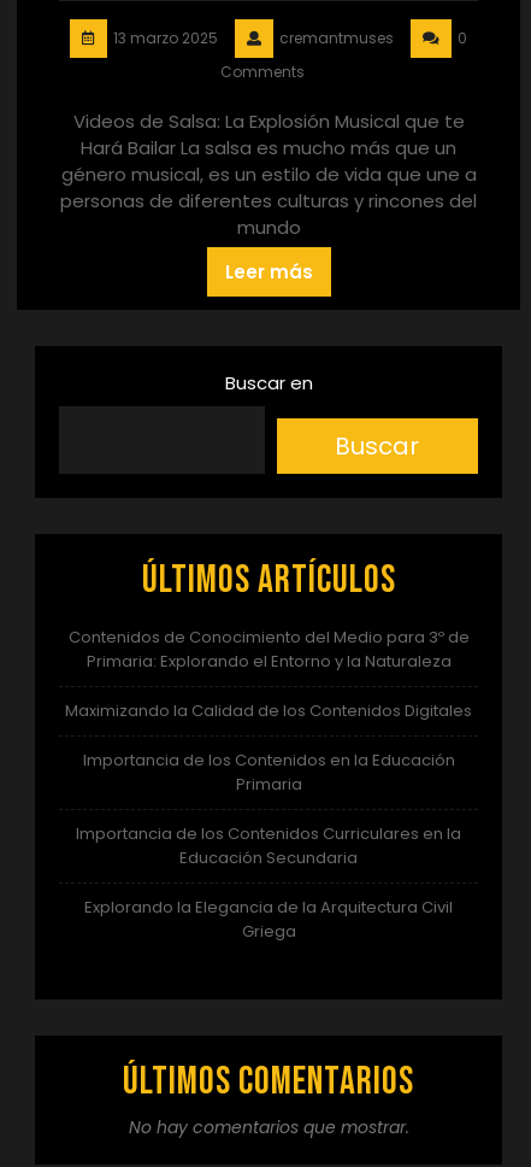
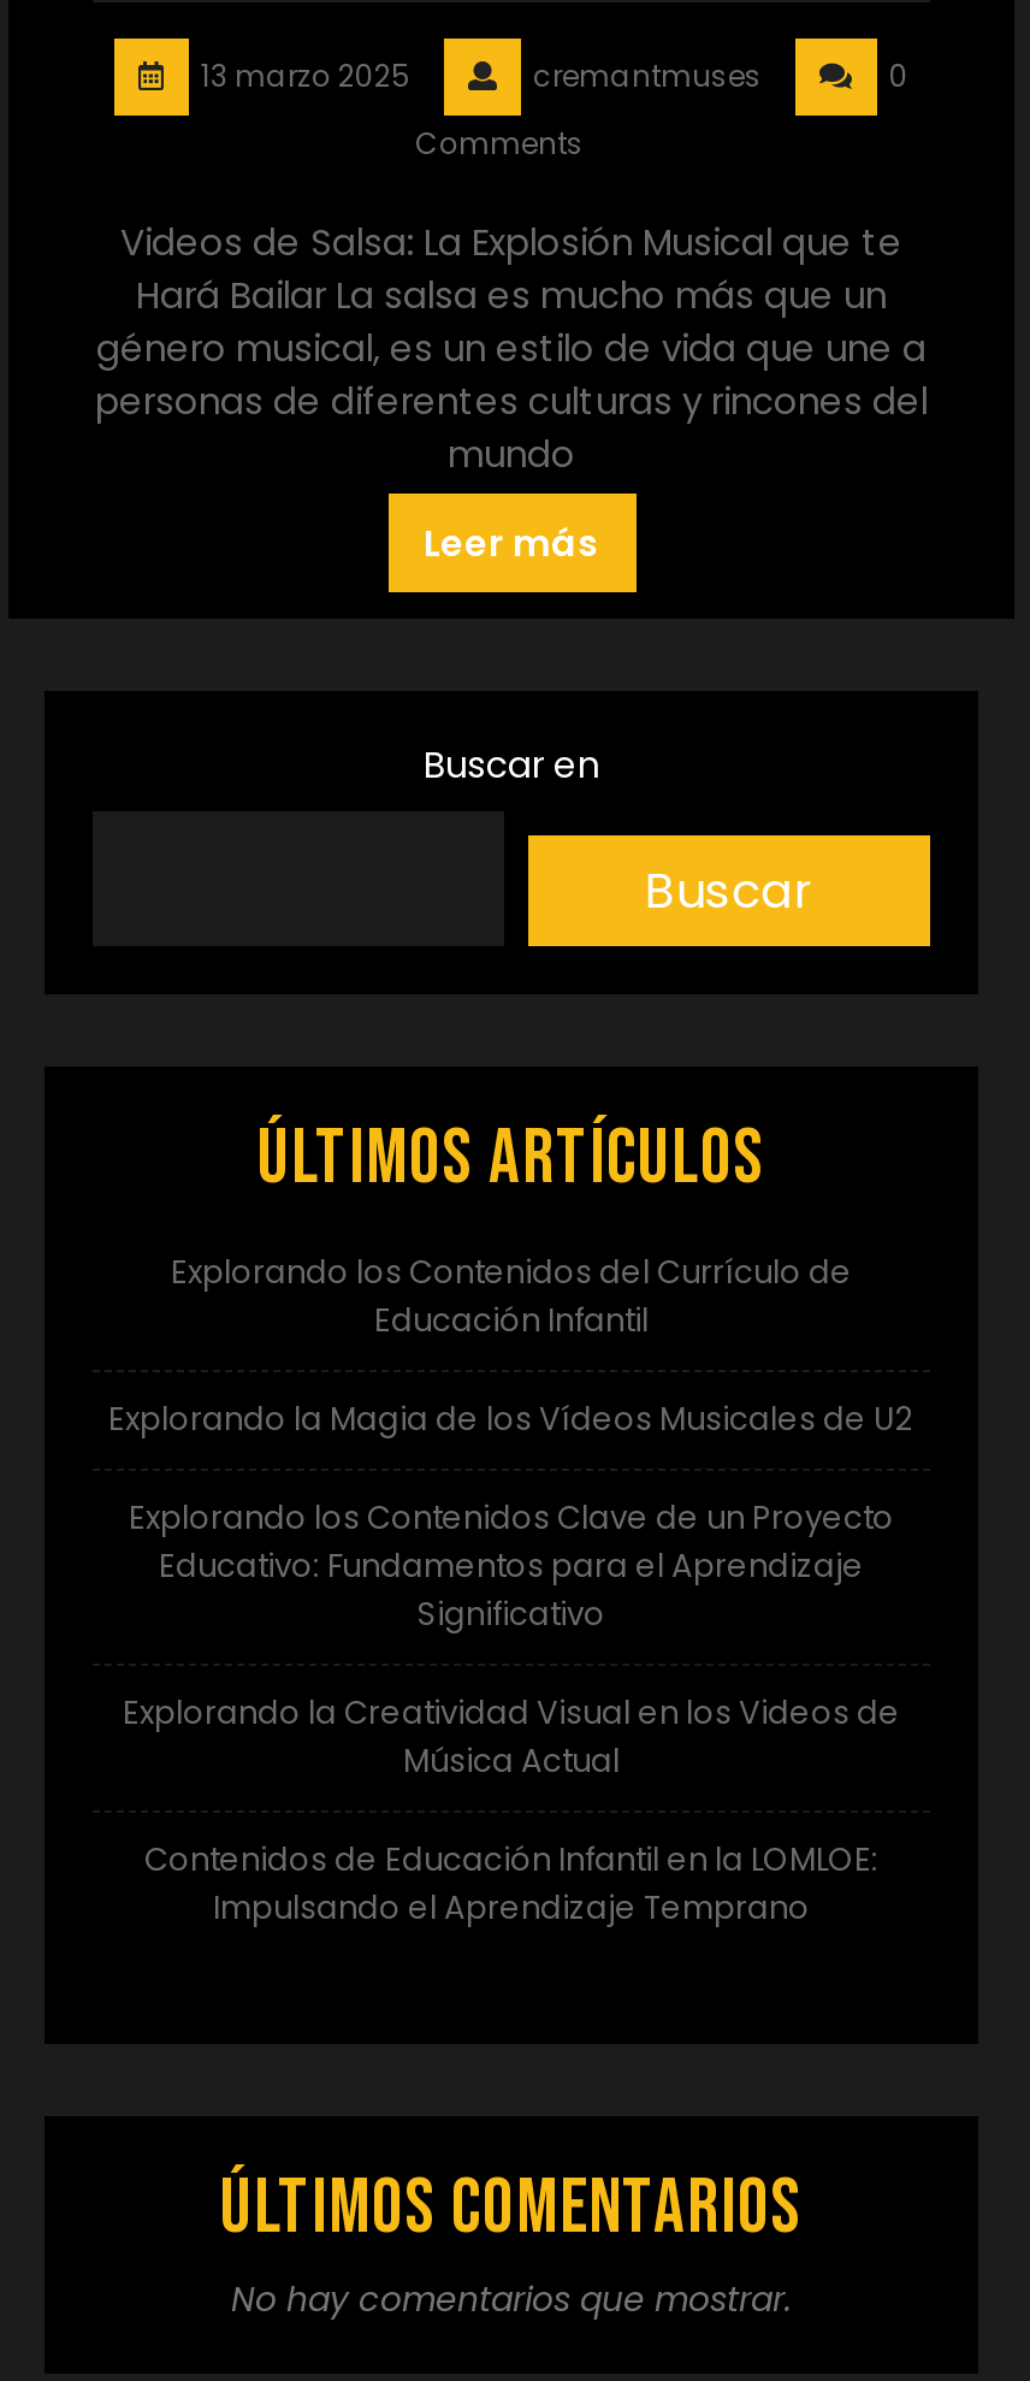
- Contenidos de Conocimiento del Medio para 3º de
- Primaria: Explorando el Entorno y la Naturaleza
+ Explorando los Contenidos del Currículo de
+ Educación Infantil

- Maximizando la Calidad de los Contenidos Digitales
+ Explorando la Magia de los Vídeos Musicales de U2

- Importancia de los Contenidos en la Educación
- Primaria
+ Explorando los Contenidos Clave de un Proyecto
+ Educativo: Fundamentos para el Aprendizaje
+ Significativo

- Importancia de los Contenidos Curriculares en la
- Educación Secundaria
+ Explorando la Creatividad Visual en los Videos de
+ Música Actual

- Explorando la Elegancia de la Arquitectura Civil
- Griega
+ Contenidos de Educación Infantil en la LOMLOE:
+ Impulsando el Aprendizaje Temprano
